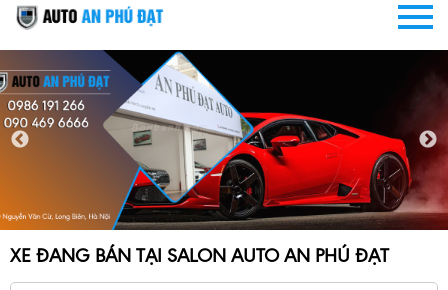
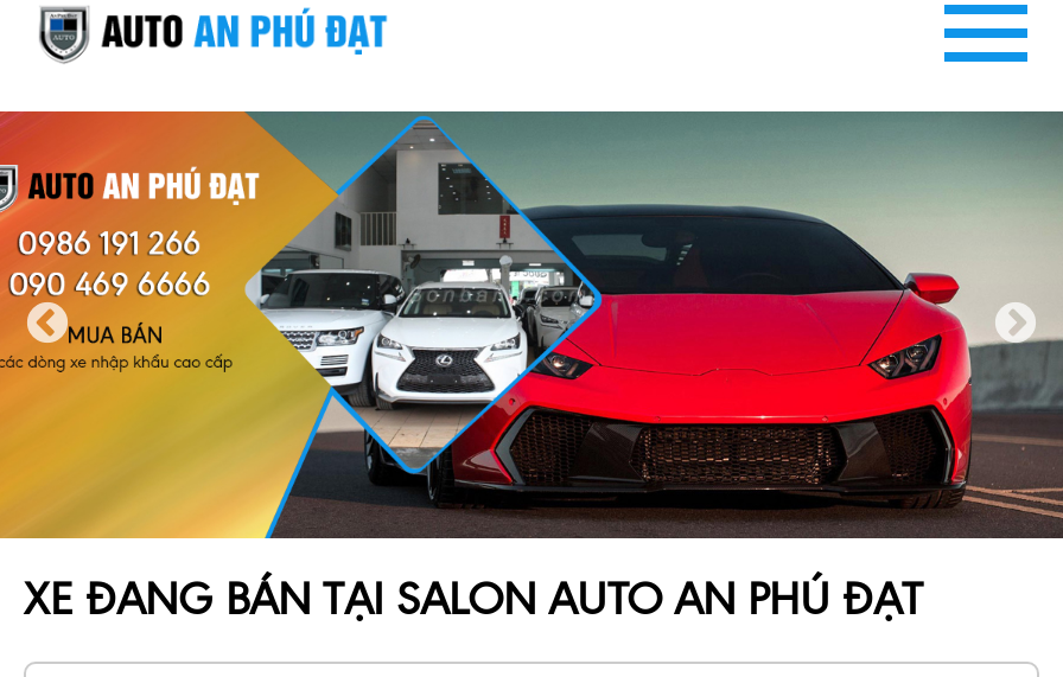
- [image]
+ [image]
